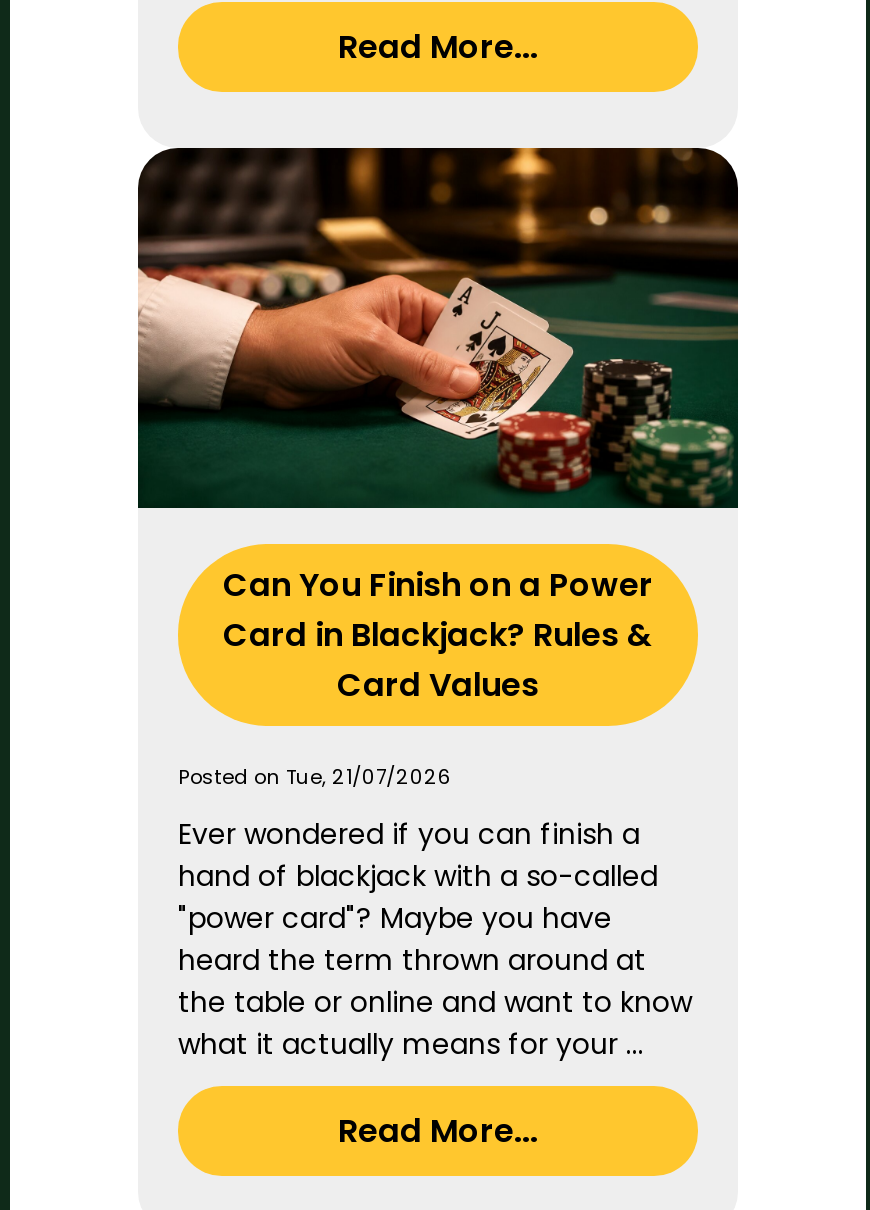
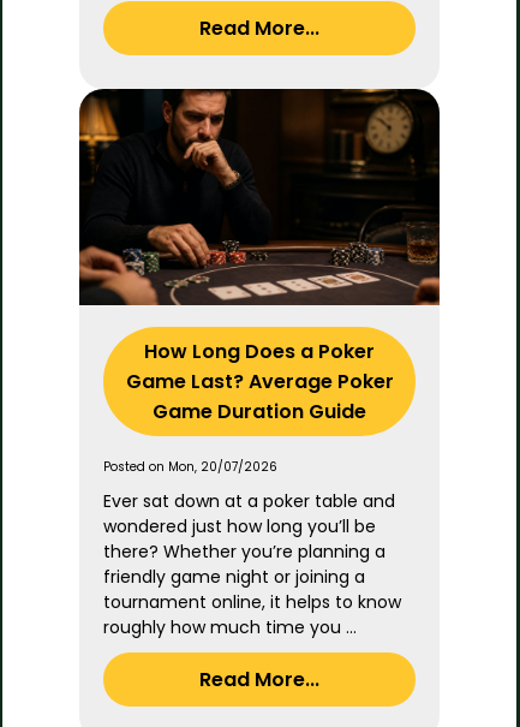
- [image]
- Can You Finish on a Power
- Card in Blackjack? Rules &
- Card Values
+ [image]
+ How Long Does a Poker
+ Game Last? Average Poker
+ Game Duration Guide

- Posted on Tue, 21/07/2026
+ Posted on Mon, 20/07/2026

- Ever wondered if you can finish a
- hand of blackjack with a so-called
- "power card"? Maybe you have
- heard the term thrown around at
- the table or online and want to know
- what it actually means for your ...
+ Ever sat down at a poker table and
+ wondered just how long you’ll be
+ there? Whether you’re planning a
+ friendly game night or joining a
+ tournament online, it helps to know
+ roughly how much time you ...
